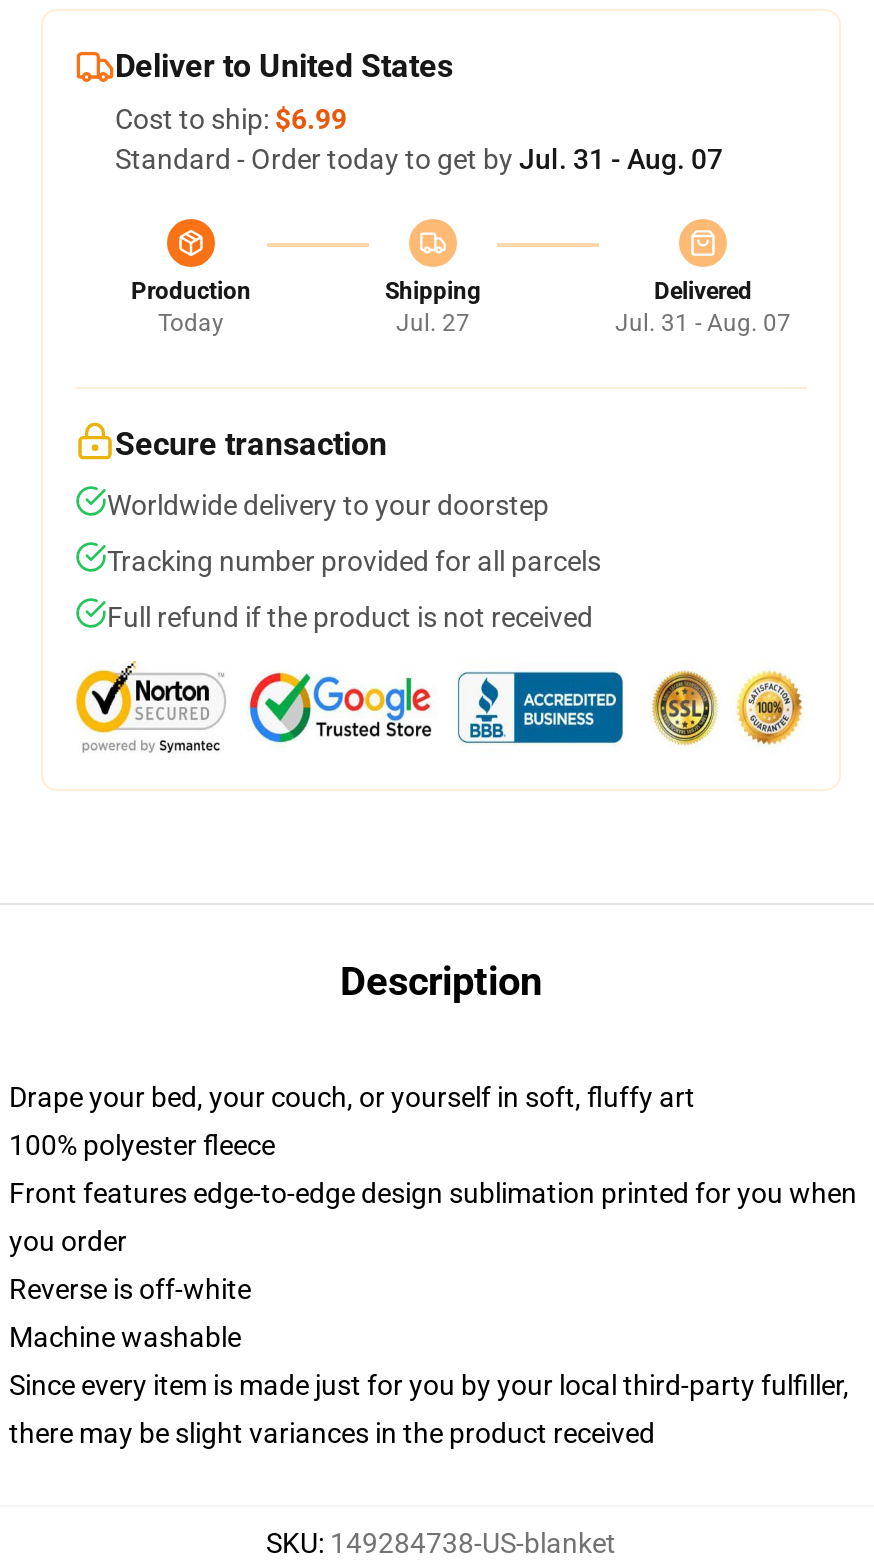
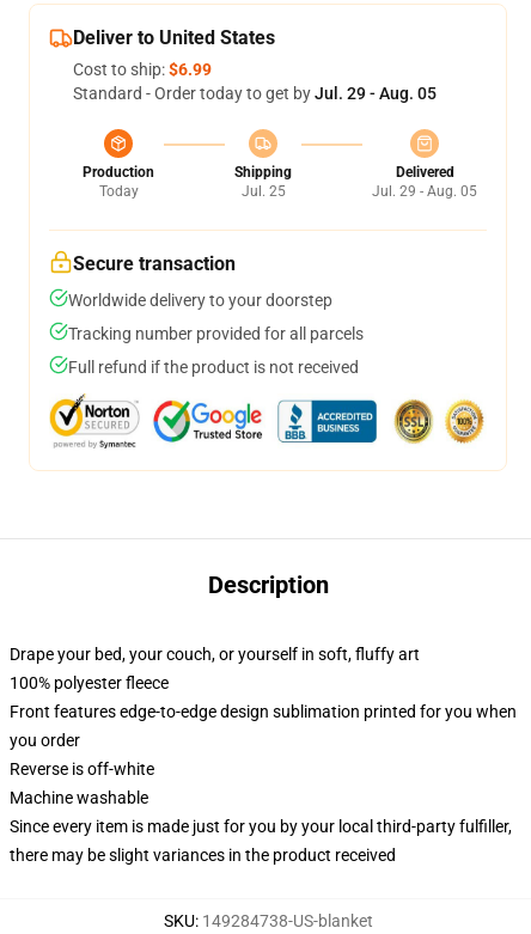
- Standard - Order today to get by Jul. 31 - Aug. 07
+ Standard - Order today to get by Jul. 29 - Aug. 05

- Jul. 27
+ Jul. 25

- Jul. 31 - Aug. 07
+ Jul. 29 - Aug. 05
